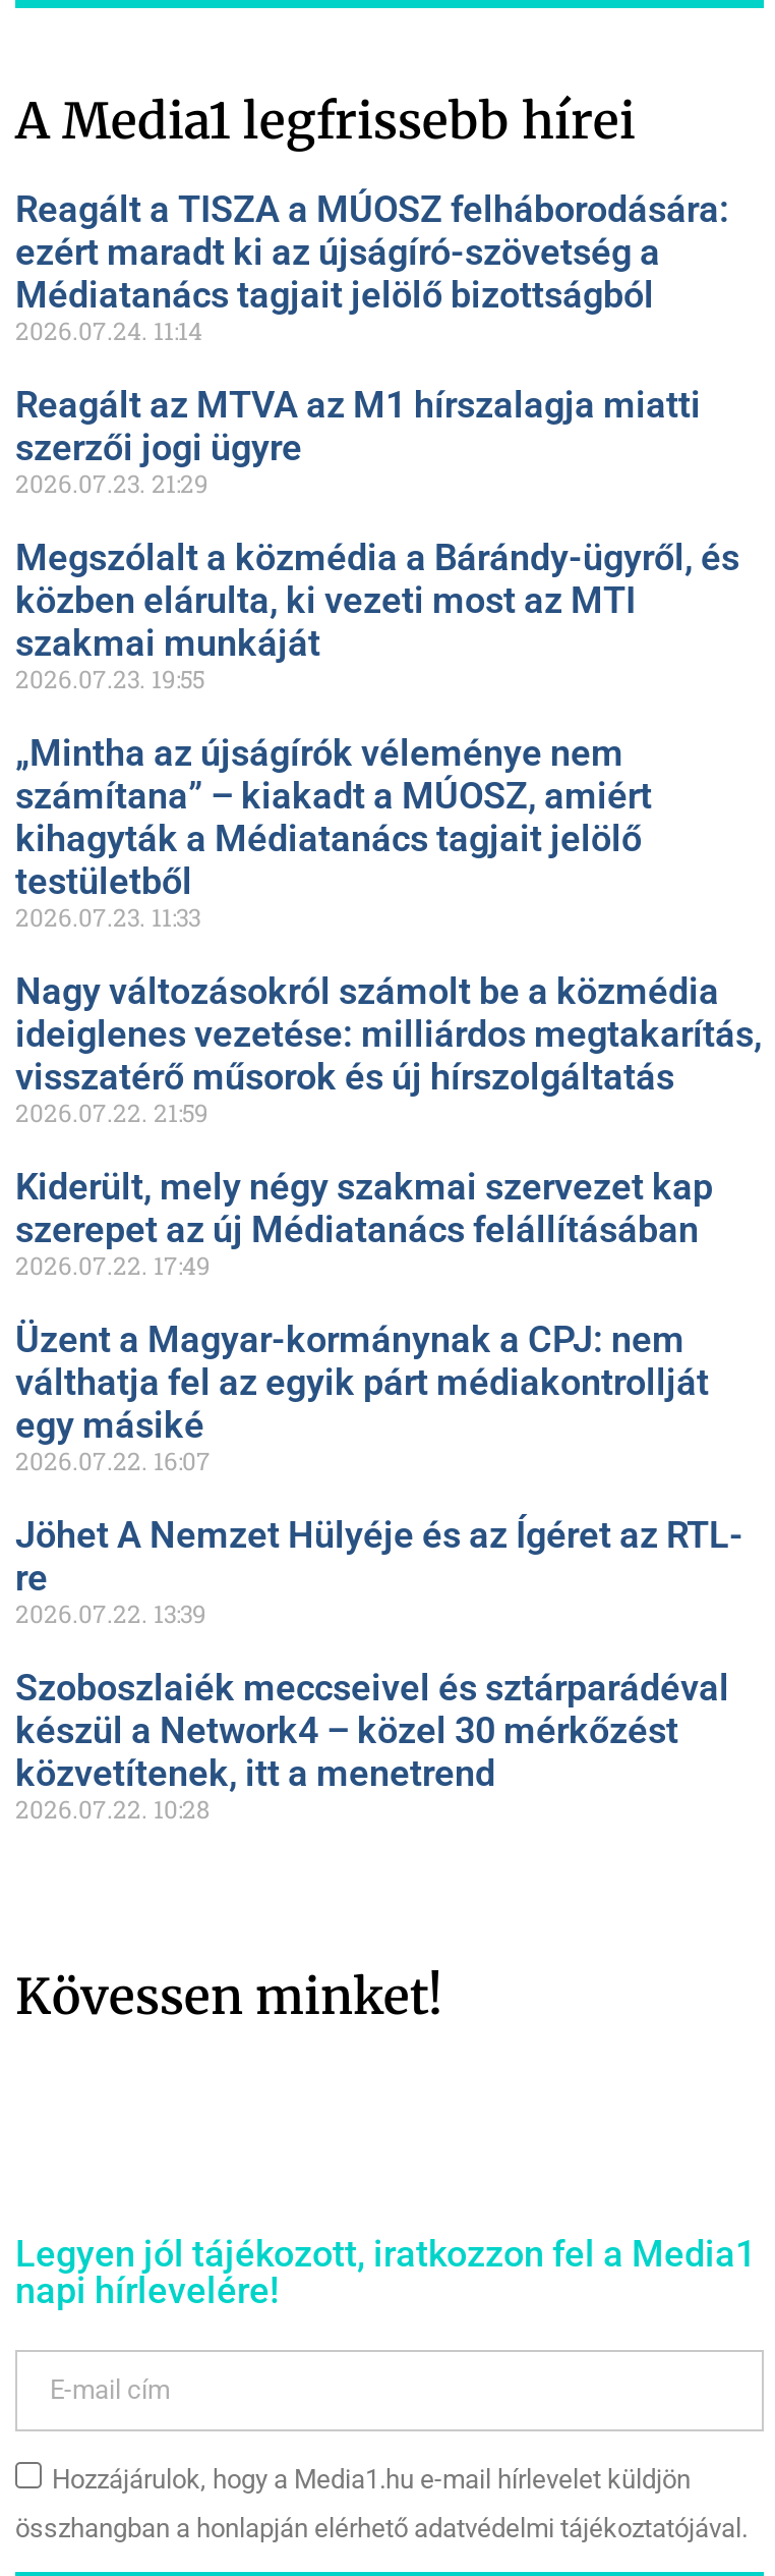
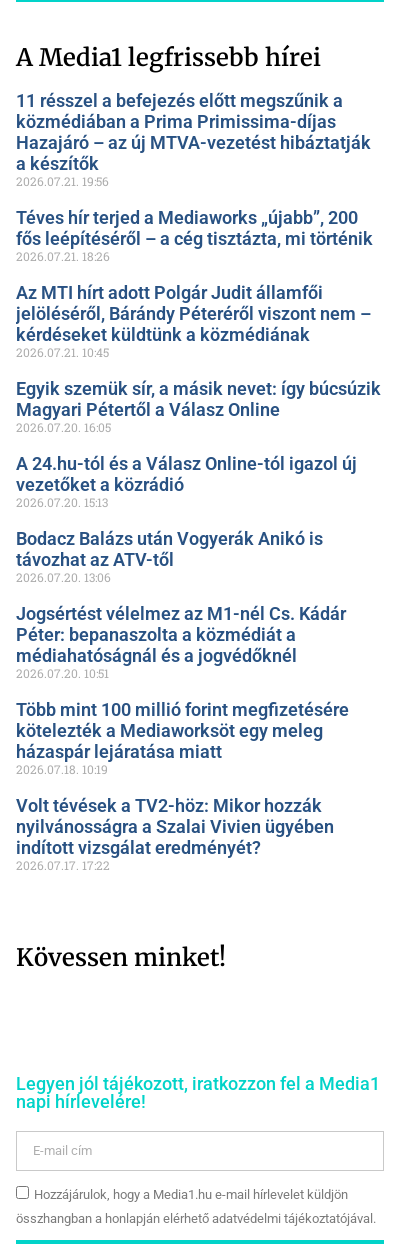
- Reagált a TISZA a MÚOSZ felháborodására:
- ezért maradt ki az újságíró-szövetség a
- Médiatanács tagjait jelölő bizottságból
- 2026.07.24. 11:14
+ 11 résszel a befejezés előtt megszűnik a
+ közmédiában a Prima Primissima-díjas
+ Hazajáró – az új MTVA-vezetést hibáztatják
+ a készítők
+ 2026.07.21. 19:56

- Reagált az MTVA az M1 hírszalagja miatti
- szerzői jogi ügyre
- 2026.07.23.21:29
+ Téves hír terjed a Mediaworks „újabb”, 200
+ fős leépítéséről – a cég tisztázta, mi történik
+ 2026.07.21.18:26

- Megszólalt a közmédia a Bárándy-ügyről, és
- közben elárulta, ki vezeti most az MTI
- szakmai munkáját
- 2026.07.23. 19:55
+ Az MTI hírt adott Polgár Judit államfői
+ jelöléséről, Bárándy Péteréről viszont nem –
+ kérdéseket küldtünk a közmédiának
+ 2026.07.21. 10:45

- „Mintha az újságírók véleménye nem
- számítana” – kiakadt a MÚOSZ, amiért
- kihagyták a Médiatanács tagjait jelölő
- testületből
- 2026.07.23. 11:33
+ Egyik szemük sír, a másik nevet: így búcsúzik
+ Magyari Pétertől a Válasz Online
+ 2026.07.20. 16:05

- Nagy változásokról számolt be a közmédia
- ideiglenes vezetése: milliárdos megtakarítás,
- visszatérő műsorok és új hírszolgáltatás
- 2026.07.22. 21:59
+ A 24.hu-tól és a Válasz Online-tól igazol új
+ vezetőket a közrádió
+ 2026.07.20. 15:13

- Kiderült, mely négy szakmai szervezet kap
- szerepet az új Médiatanács felállításában
- 2026.07.22. 17:49
+ Bodacz Balázs után Vogyerák Anikó is
+ távozhat az ATV-től
+ 2026.07.20. 13:06

- Üzent a Magyar-kormánynak a CPJ: nem
- válthatja fel az egyik párt médiakontrollját
- egy másiké
- 2026.07.22. 16:07
+ Jogsértést vélelmez az M1-nél Cs. Kádár
+ Péter: bepanaszolta a közmédiát a
+ médiahatóságnál és a jogvédőknél
+ 2026.07.20. 10:51

- Jöhet A Nemzet Hülyéje és az Ígéret az RTL-
- re
- 2026.07.22. 13:39
+ Több mint 100 millió forint megfizetésére
+ kötelezték a Mediaworksöt egy meleg
+ házaspár lejáratása miatt
+ 2026.07.18. 10:19

- Szoboszlaiék meccseivel és sztárparádéval
- készül a Network4 – közel 30 mérkőzést
- közvetítenek, itt a menetrend
- 2026.07.22. 10:28
+ Volt tévések a TV2-höz: Mikor hozzák
+ nyilvánosságra a Szalai Vivien ügyében
+ indított vizsgálat eredményét?
+ 2026.07.17. 17:22
